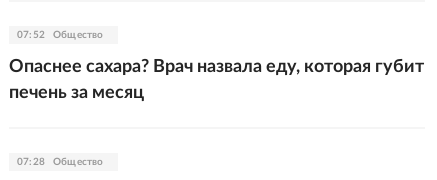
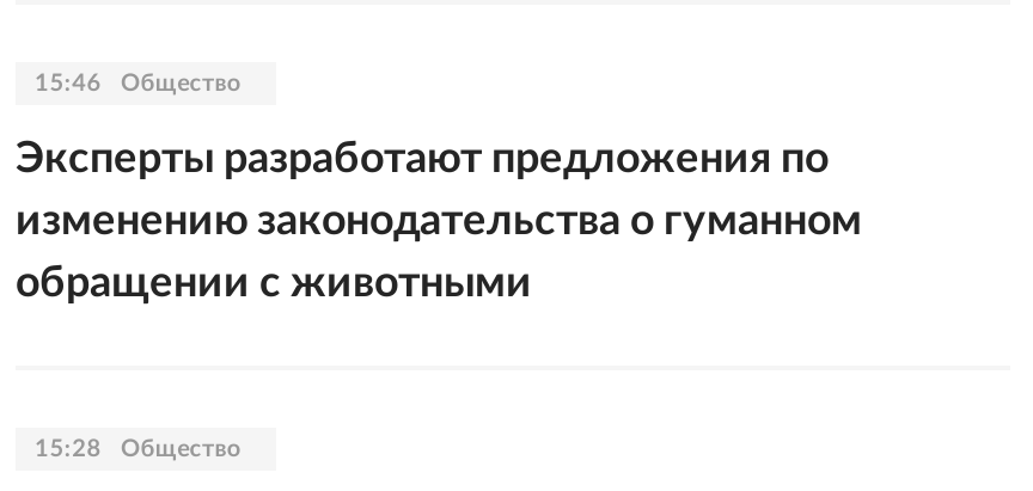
- 07:52 Общество
+ 15:46 Общество

- Опаснее сахара? Врач назвала еду, которая губит
- печень за месяц
+ Эксперты разработают предложения по
+ изменению законодательства о гуманном
+ обращении с животными

- 07:28 Общество
+ 15:28 Общество
